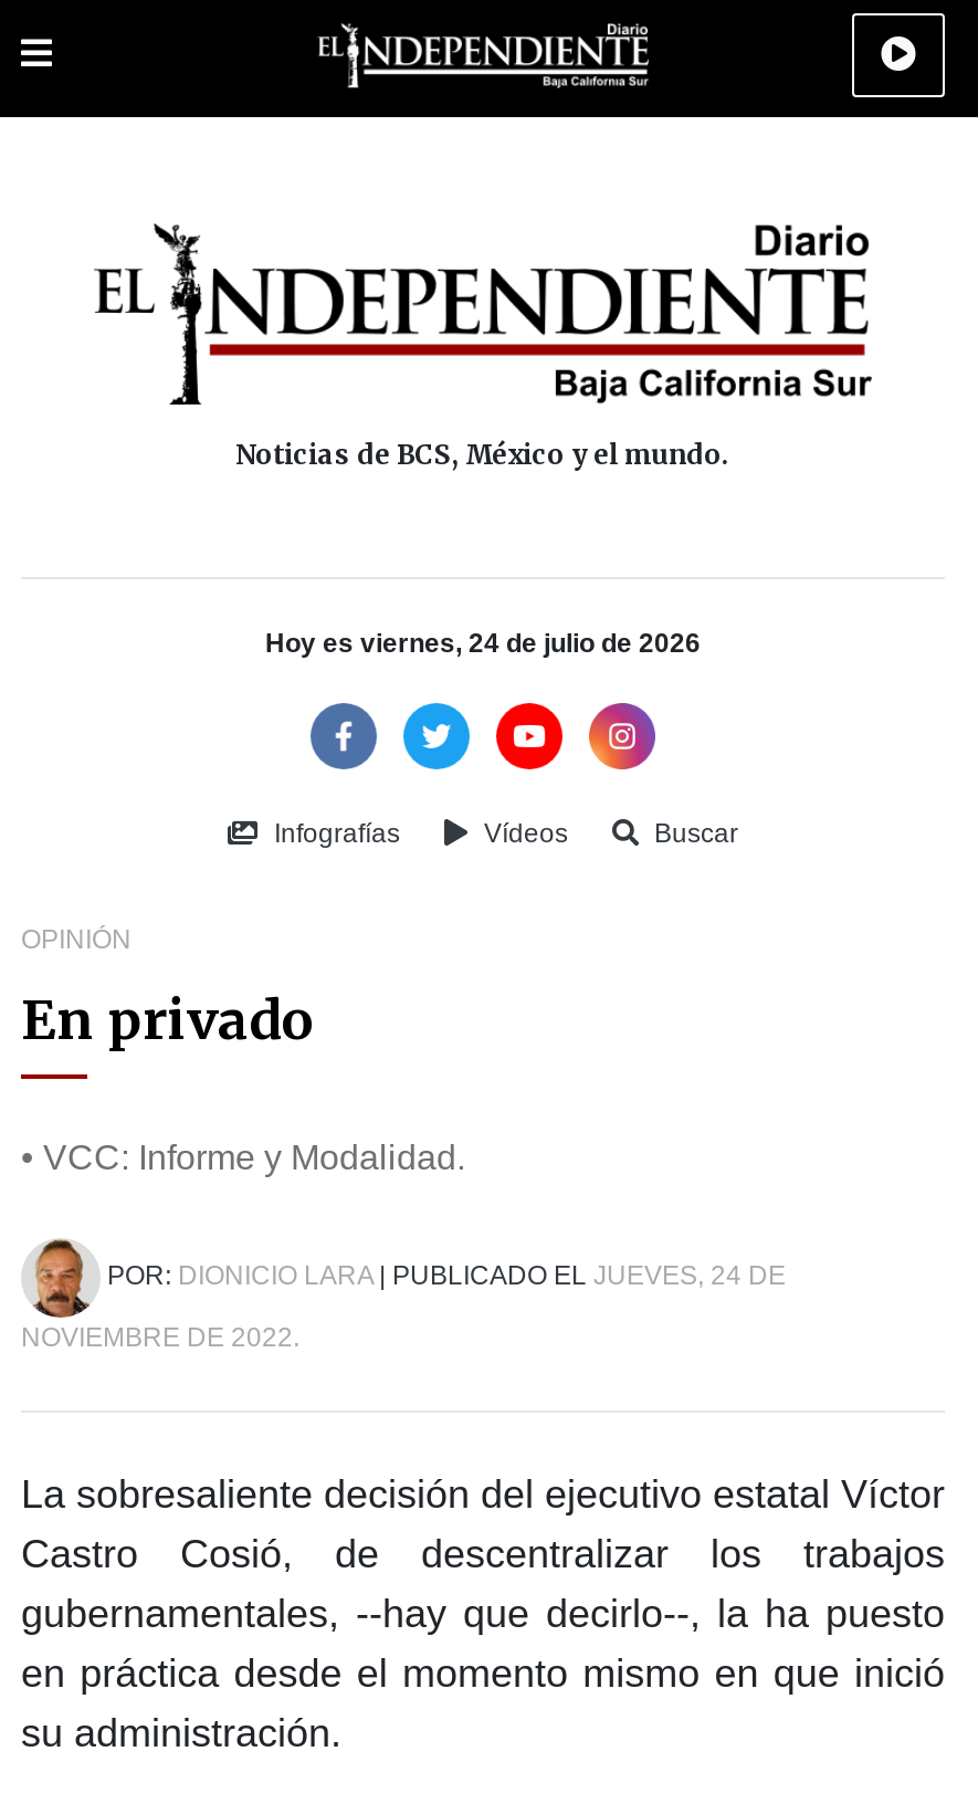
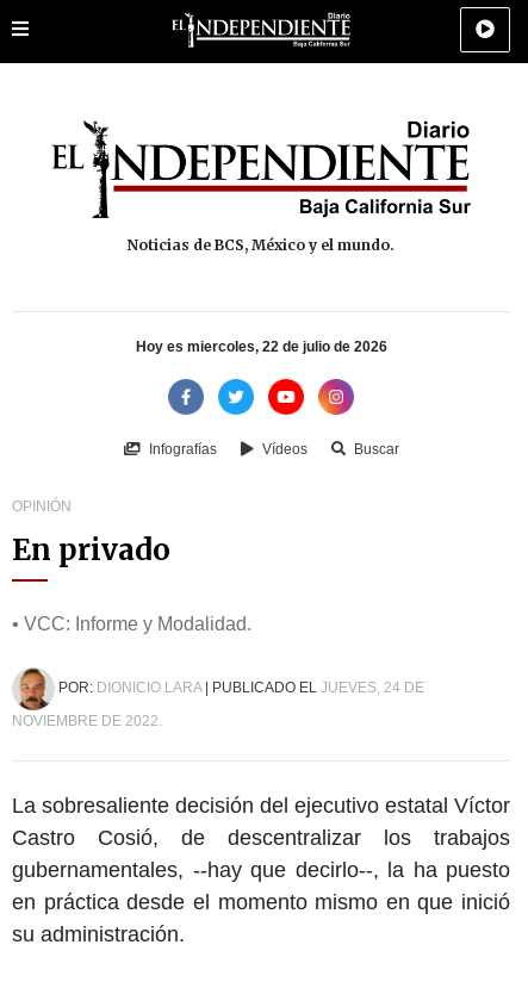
- Hoy es viernes, 24 de julio de 2026
+ Hoy es miercoles, 22 de julio de 2026
